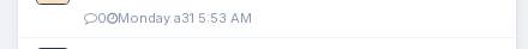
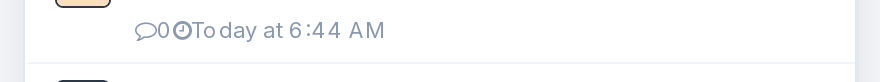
- 0 Monday a31 5:53 AM
+ 0 Today at 6:44 AM
